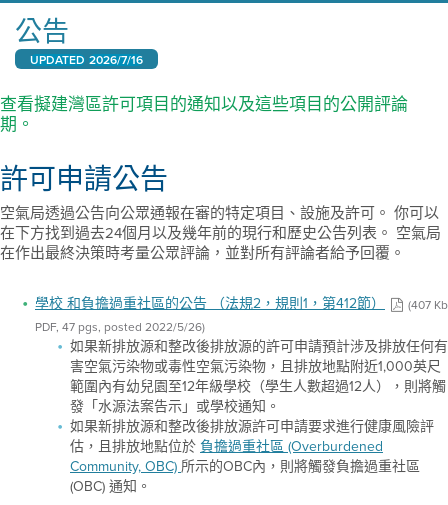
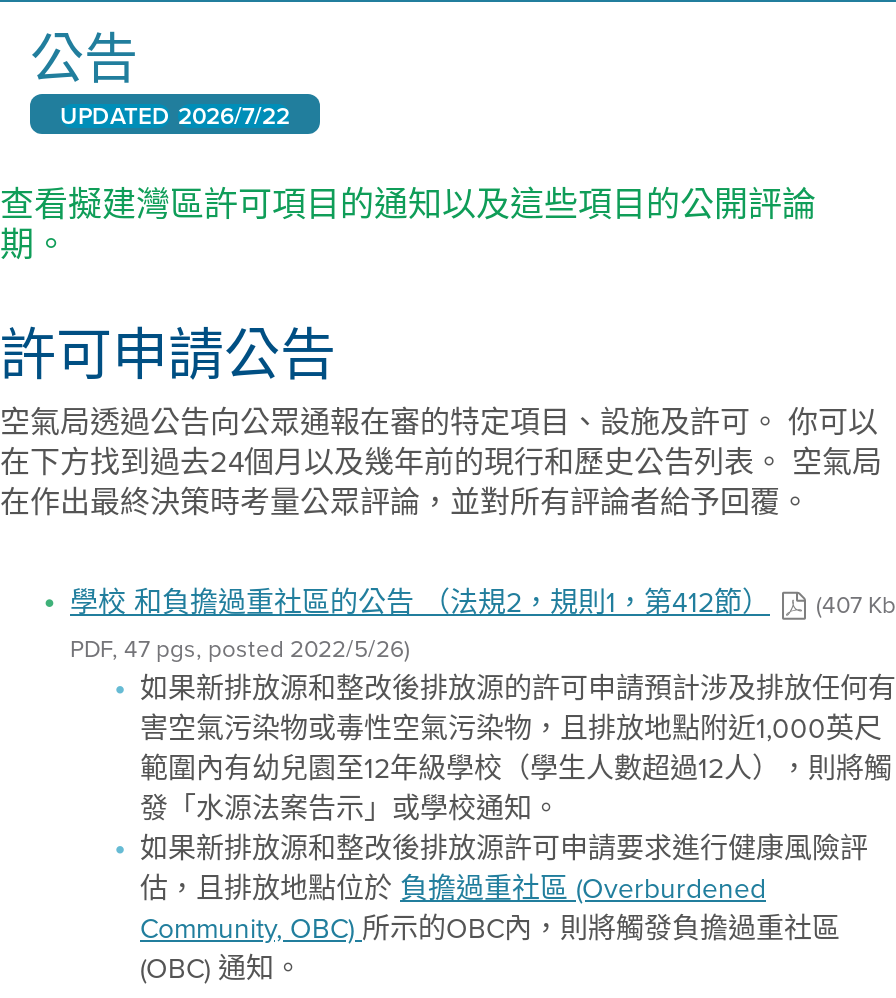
- UPDATED 2026/7/16
+ UPDATED 2026/7/22
